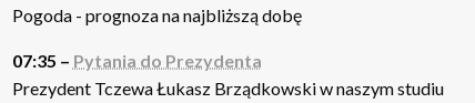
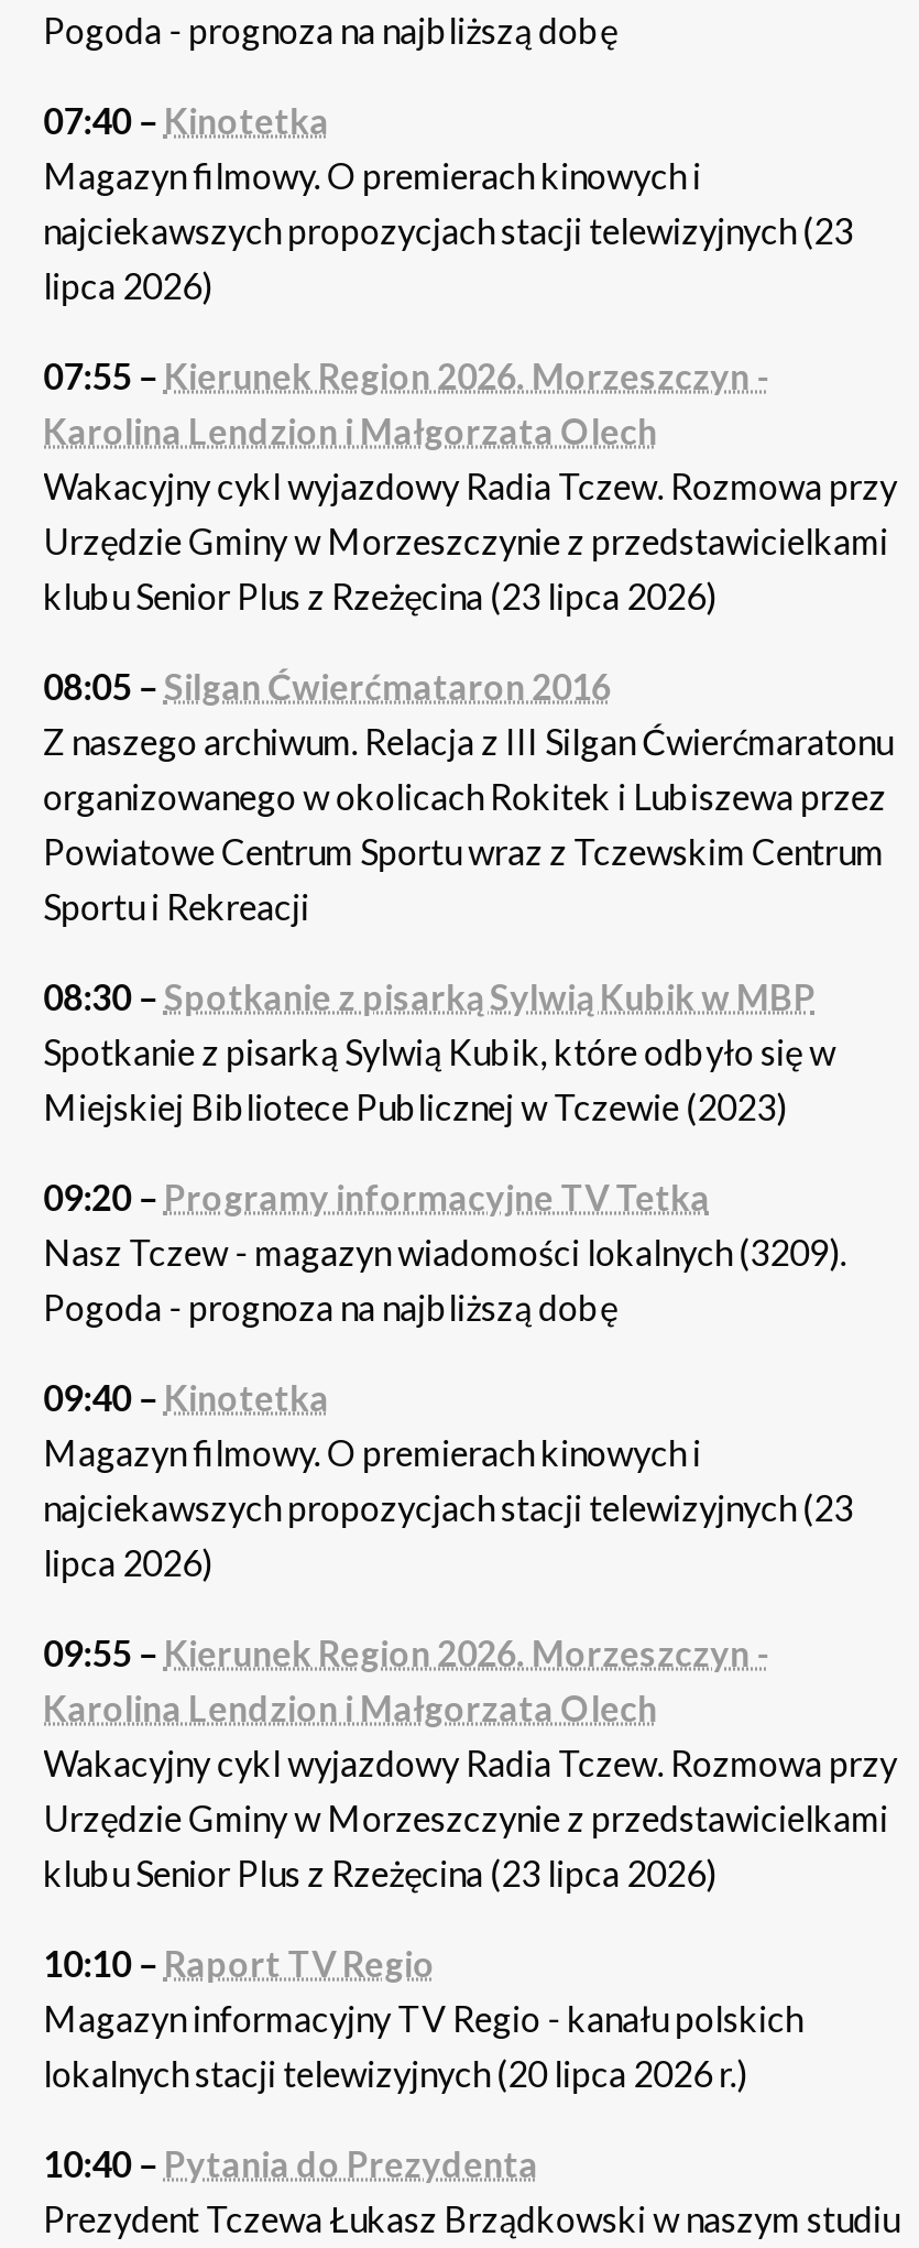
- 07:35 – Pytania do Prezydenta
+ 07:40 – Kinotetka
+ Magazyn filmowy. O premierach kinowych i
+ najciekawszych propozycjach stacji telewizyjnych (23
+ lipca 2026)
+ 07:55 – Kierunek Region 2026. Morzeszczyn -
+ Karolina Lendzion i Małgorzata Olech
+ Wakacyjny cykl wyjazdowy Radia Tczew. Rozmowa przy
+ Urzędzie Gminy w Morzeszczynie z przedstawicielkami
+ klubu Senior Plus z Rzeżęcina (23 lipca 2026)
+ 08:05 – Silgan Ćwierćmataron 2016
+ Z naszego archiwum. Relacja z III Silgan Ćwierćmaratonu
+ organizowanego w okolicach Rokitek i Lubiszewa przez
+ Powiatowe Centrum Sportu wraz z Tczewskim Centrum
+ Sportu i Rekreacji
+ 08:30 – Spotkanie z pisarką Sylwią Kubik w MBP
+ Spotkanie z pisarką Sylwią Kubik, które odbyło się w
+ Miejskiej Bibliotece Publicznej w Tczewie (2023)
+ 09:20 – Programy informacyjne TV Tetka
+ Nasz Tczew - magazyn wiadomości lokalnych (3209).
+ Pogoda - prognoza na najbliższą dobę
+ 09:40 – Kinotetka
+ Magazyn filmowy. O premierach kinowych i
+ najciekawszych propozycjach stacji telewizyjnych (23
+ lipca 2026)
+ 09:55 – Kierunek Region 2026. Morzeszczyn -
+ Karolina Lendzion i Małgorzata Olech
+ Wakacyjny cykl wyjazdowy Radia Tczew. Rozmowa przy
+ Urzędzie Gminy w Morzeszczynie z przedstawicielkami
+ klubu Senior Plus z Rzeżęcina (23 lipca 2026)
+ 10:10 – Raport TV Regio
+ Magazyn informacyjny TV Regio - kanału polskich
+ lokalnych stacji telewizyjnych (20 lipca 2026 r.)
+ 10:40 – Pytania do Prezydenta
